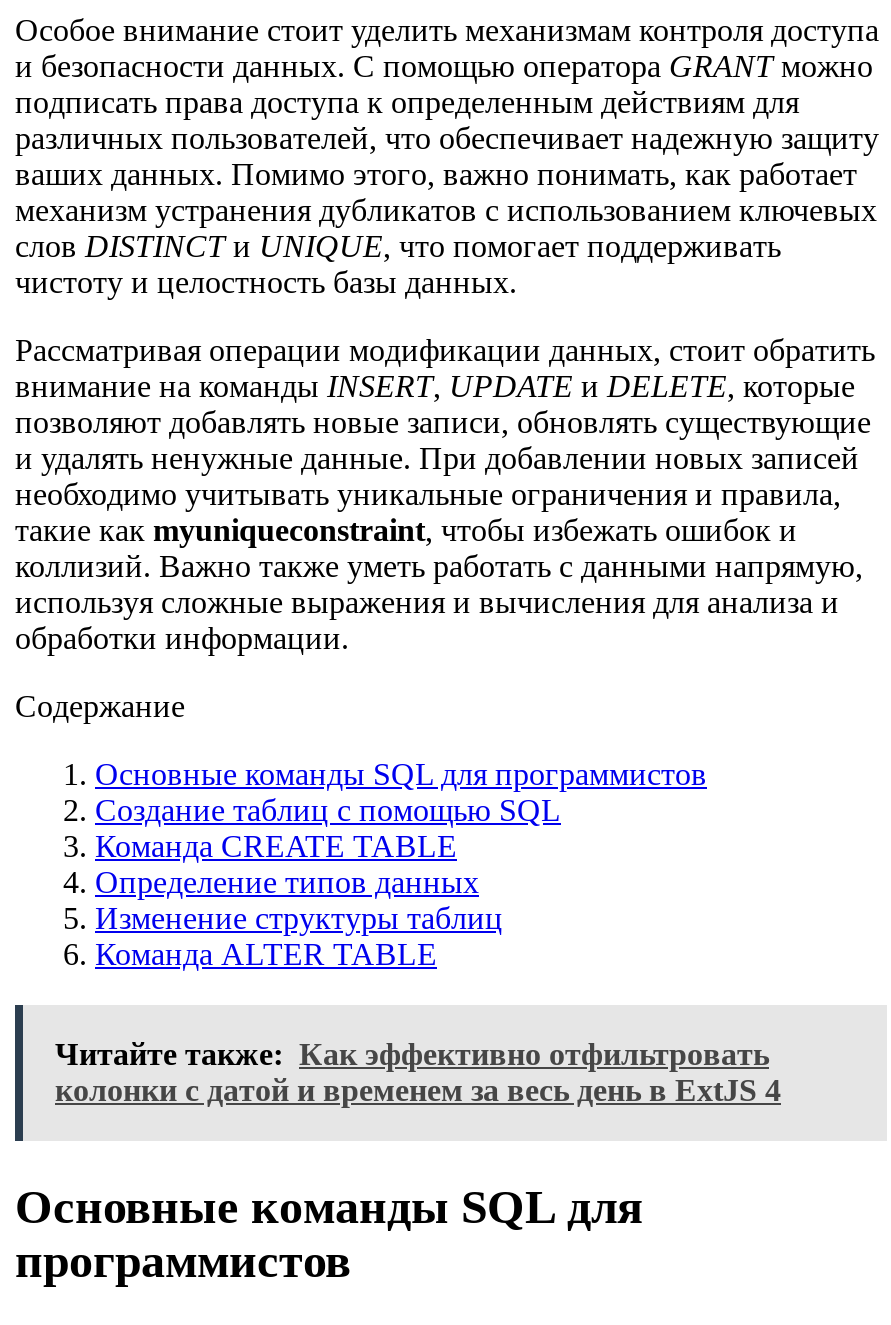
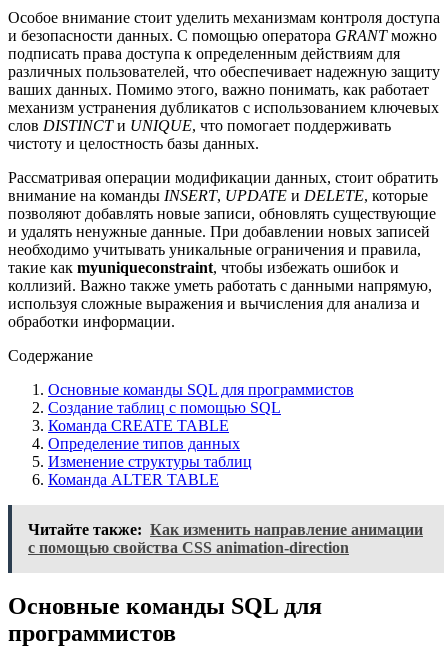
- Читайте также: Как эффективно отфильтровать
- колонки с датой и временем за весь день в ExtJS 4
+ Читайте также: Как изменить направление анимации
+ с помощью свойства CSS animation-direction
